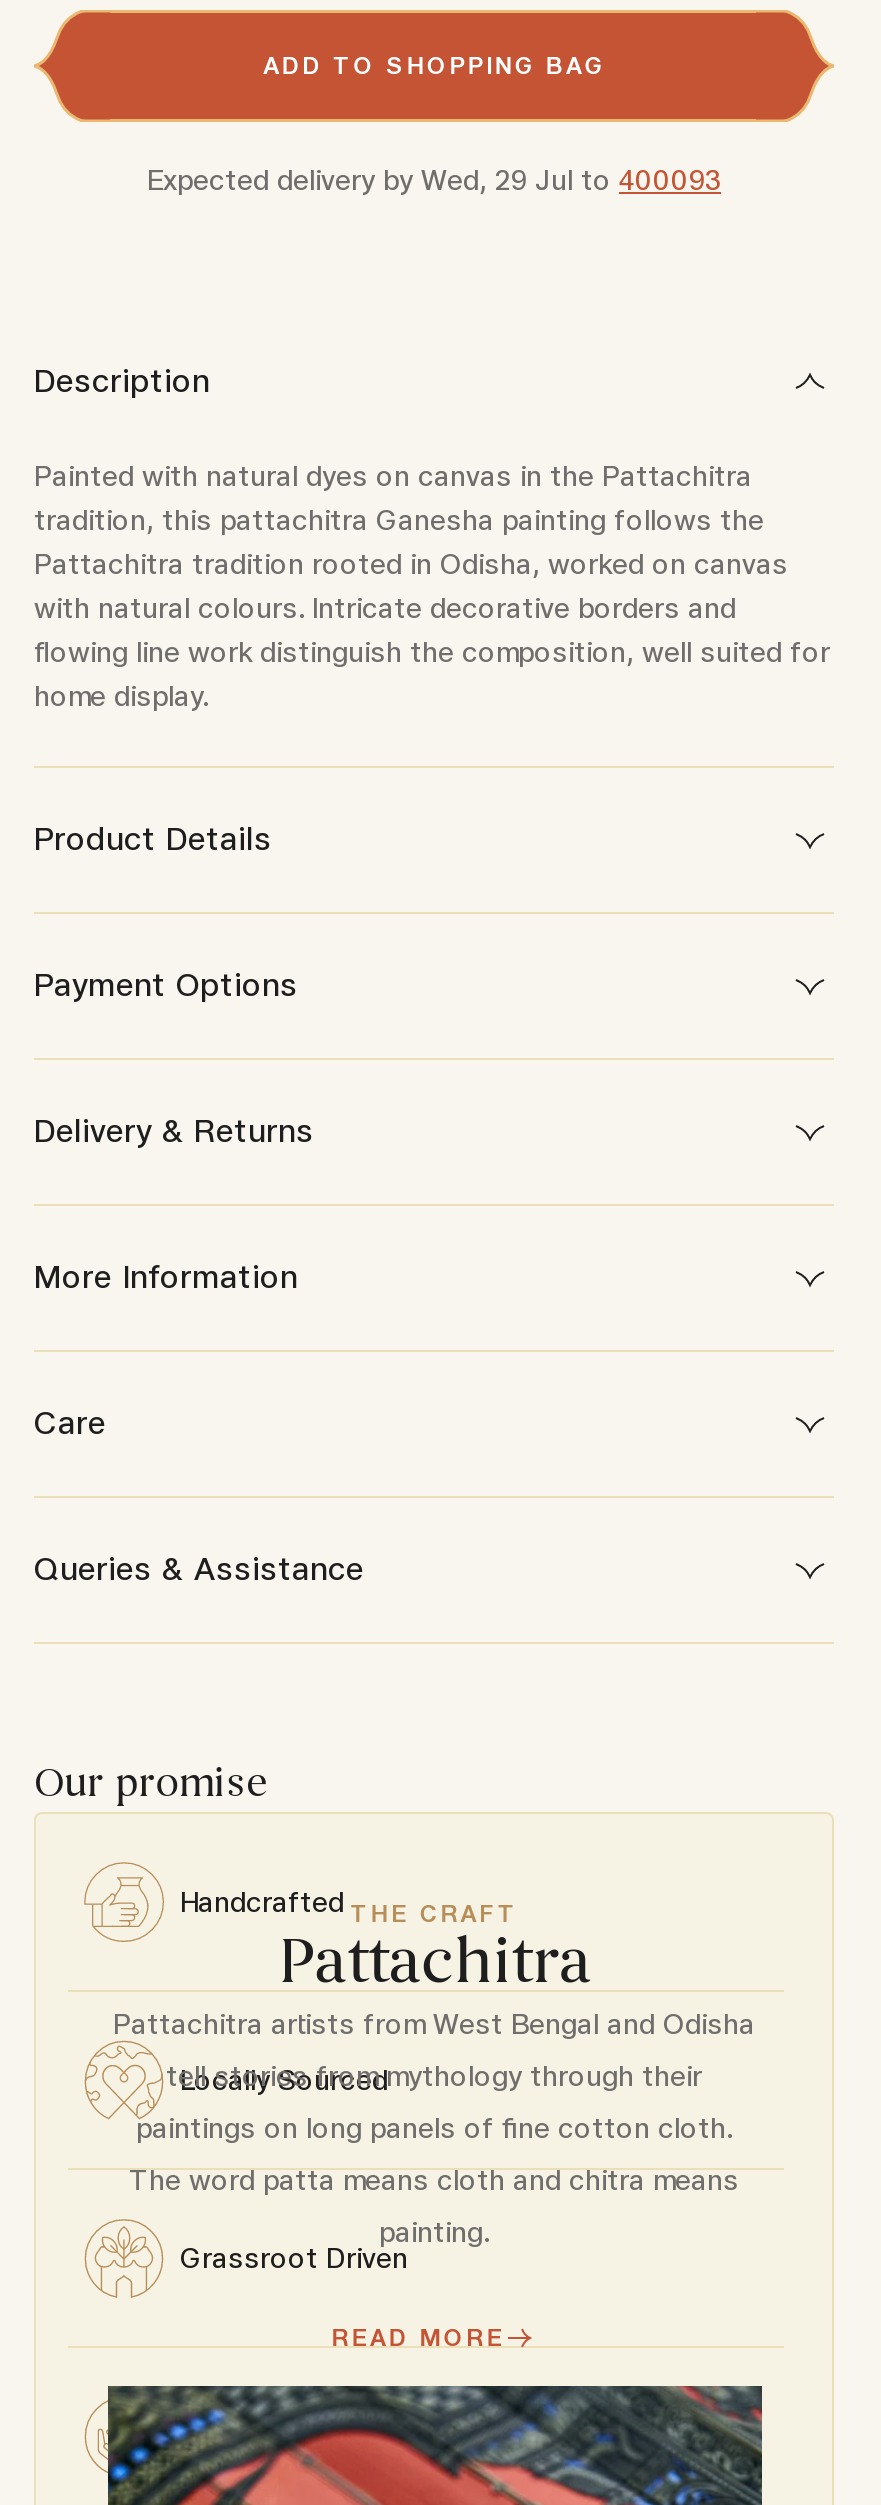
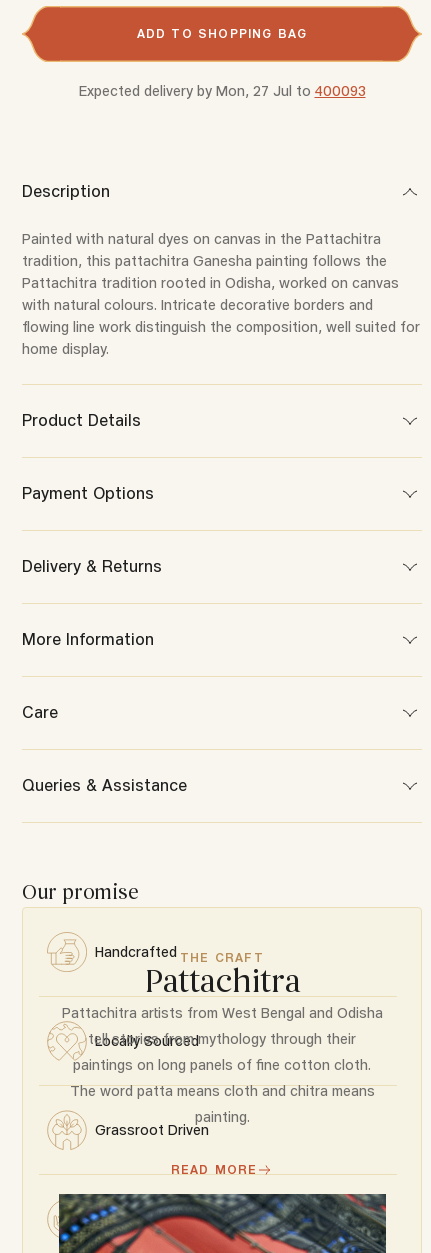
- Expected delivery by Wed, 29 Jul to 400093
+ Expected delivery by Mon, 27 Jul to 400093
